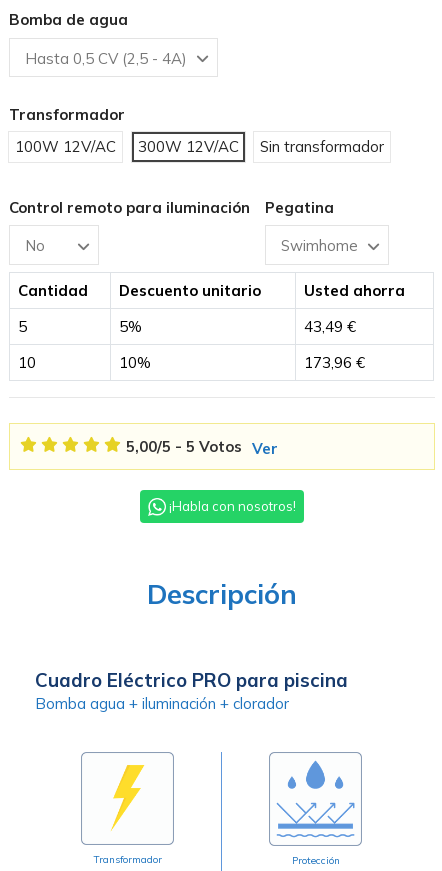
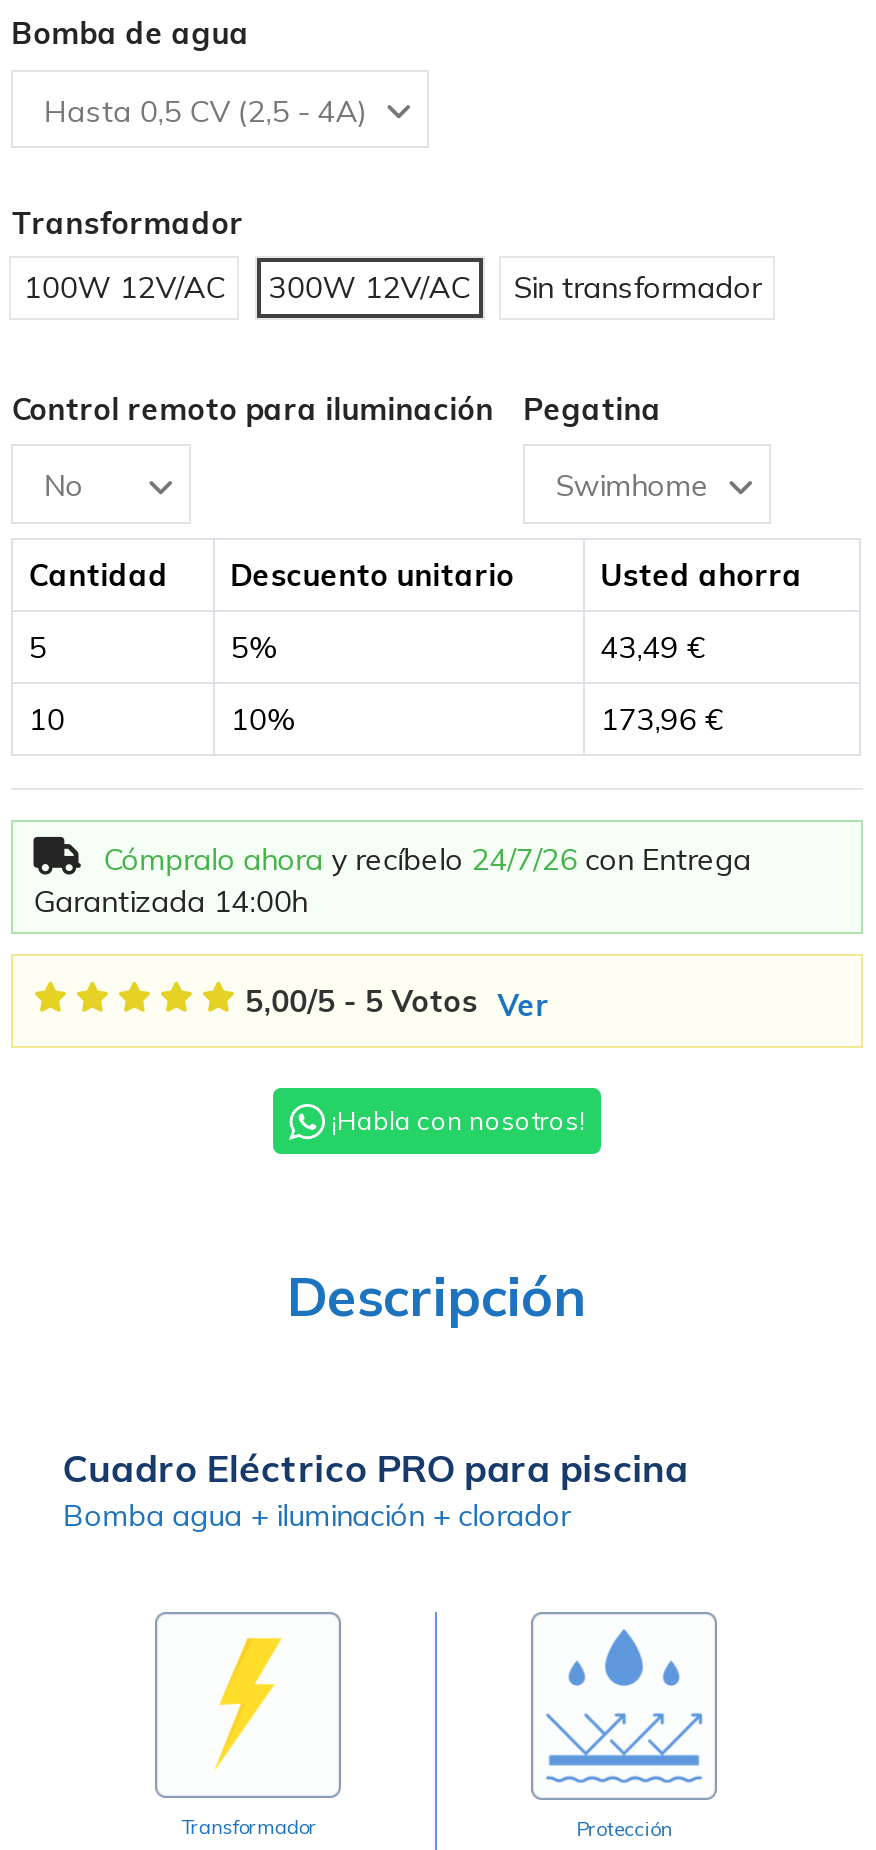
+ Cómpralo ahora y recíbelo 24/7/26 con Entrega
+ Garantizada 14:00h
